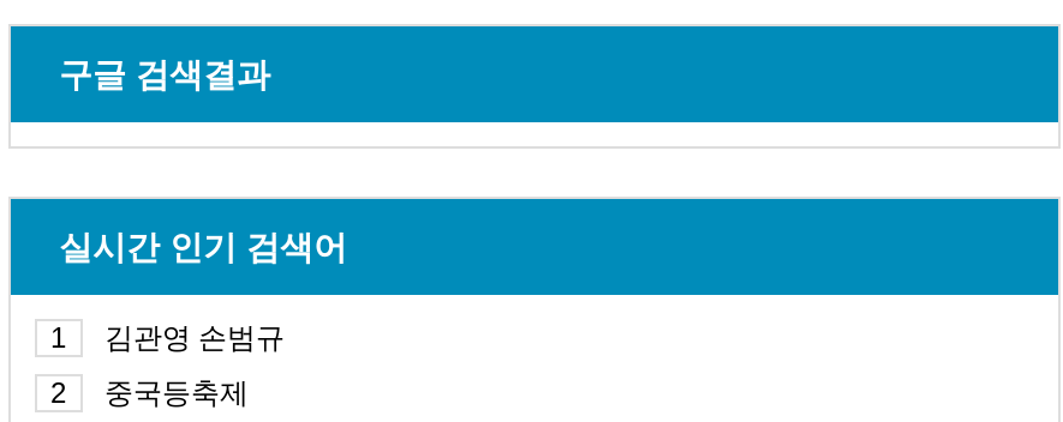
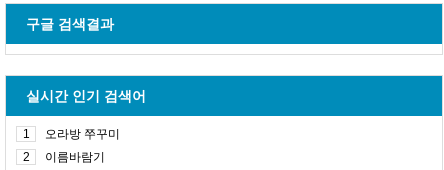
- 김관영 손범규
+ 오라방 쭈꾸미

- 중국등축제
+ 이름바람기
